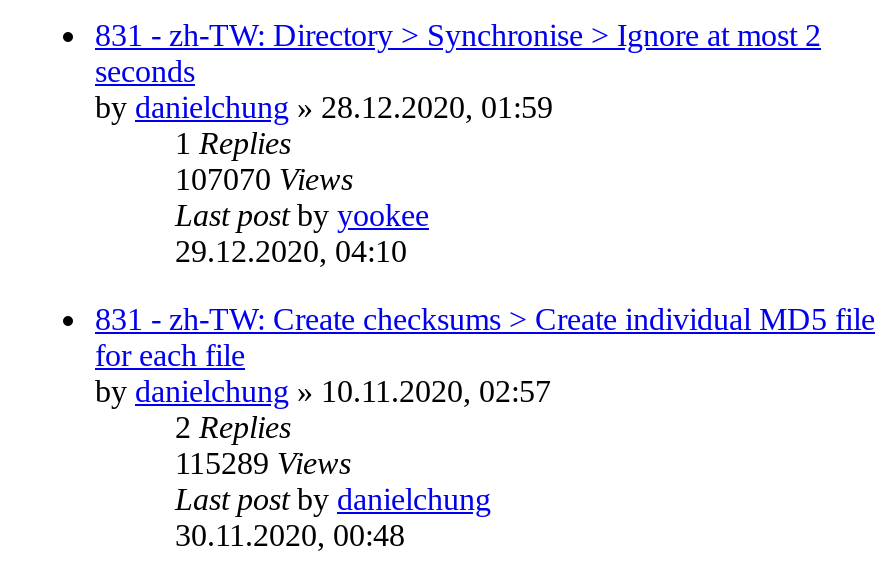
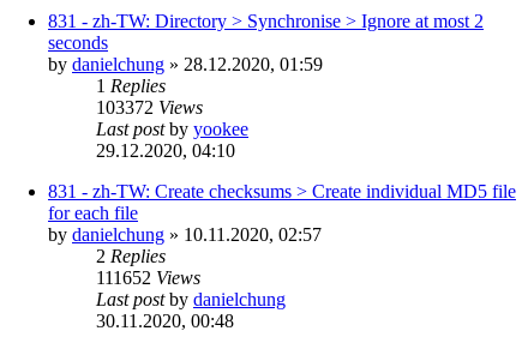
- 107070 Views
+ 103372 Views

- 115289 Views
+ 111652 Views
